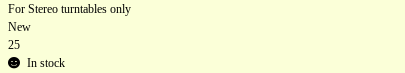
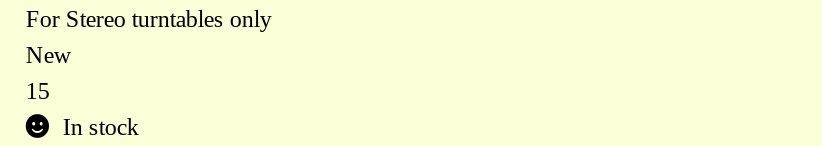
- 25
+ 15
